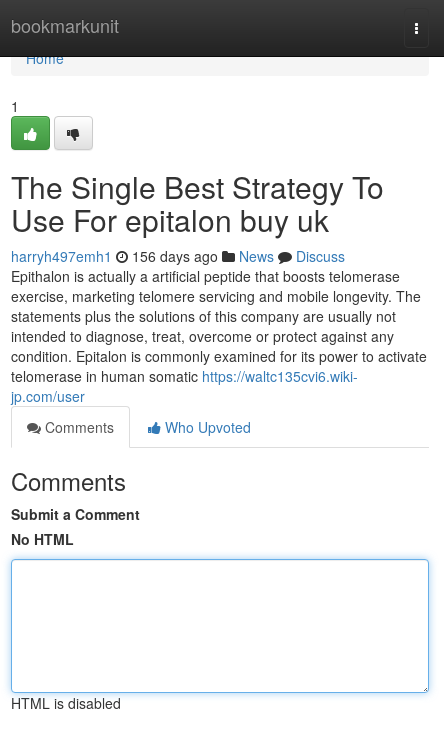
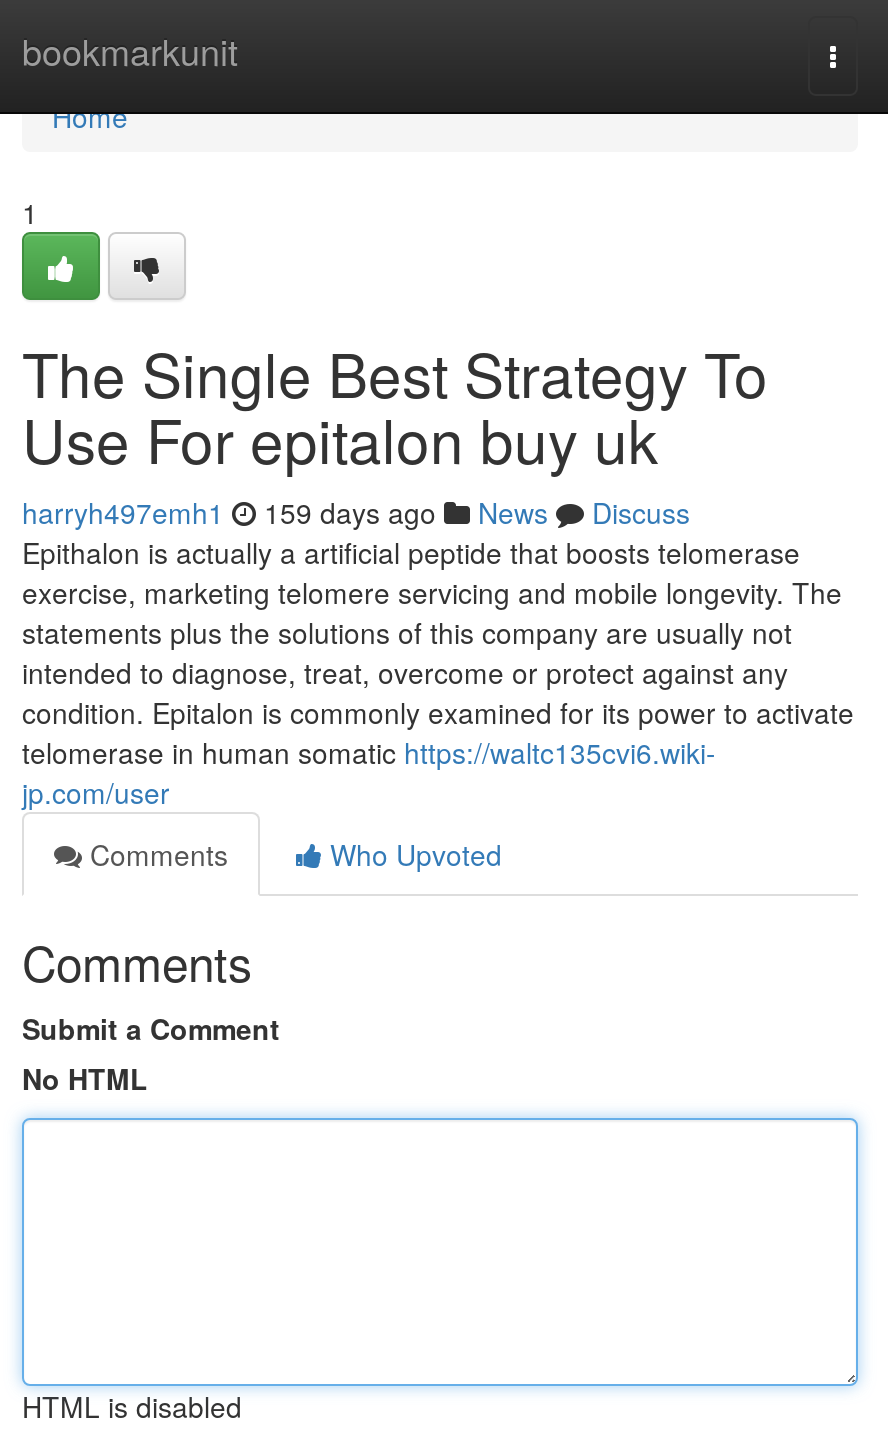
- harryh497emh1 156 days ago News Discuss
+ harryh497emh1 159 days ago News Discuss
